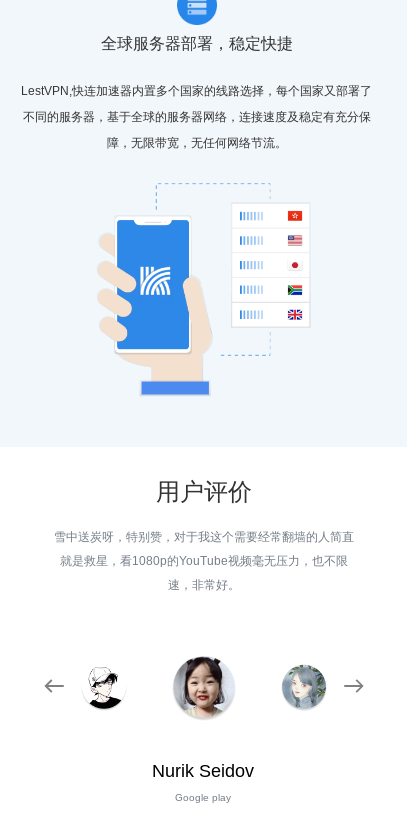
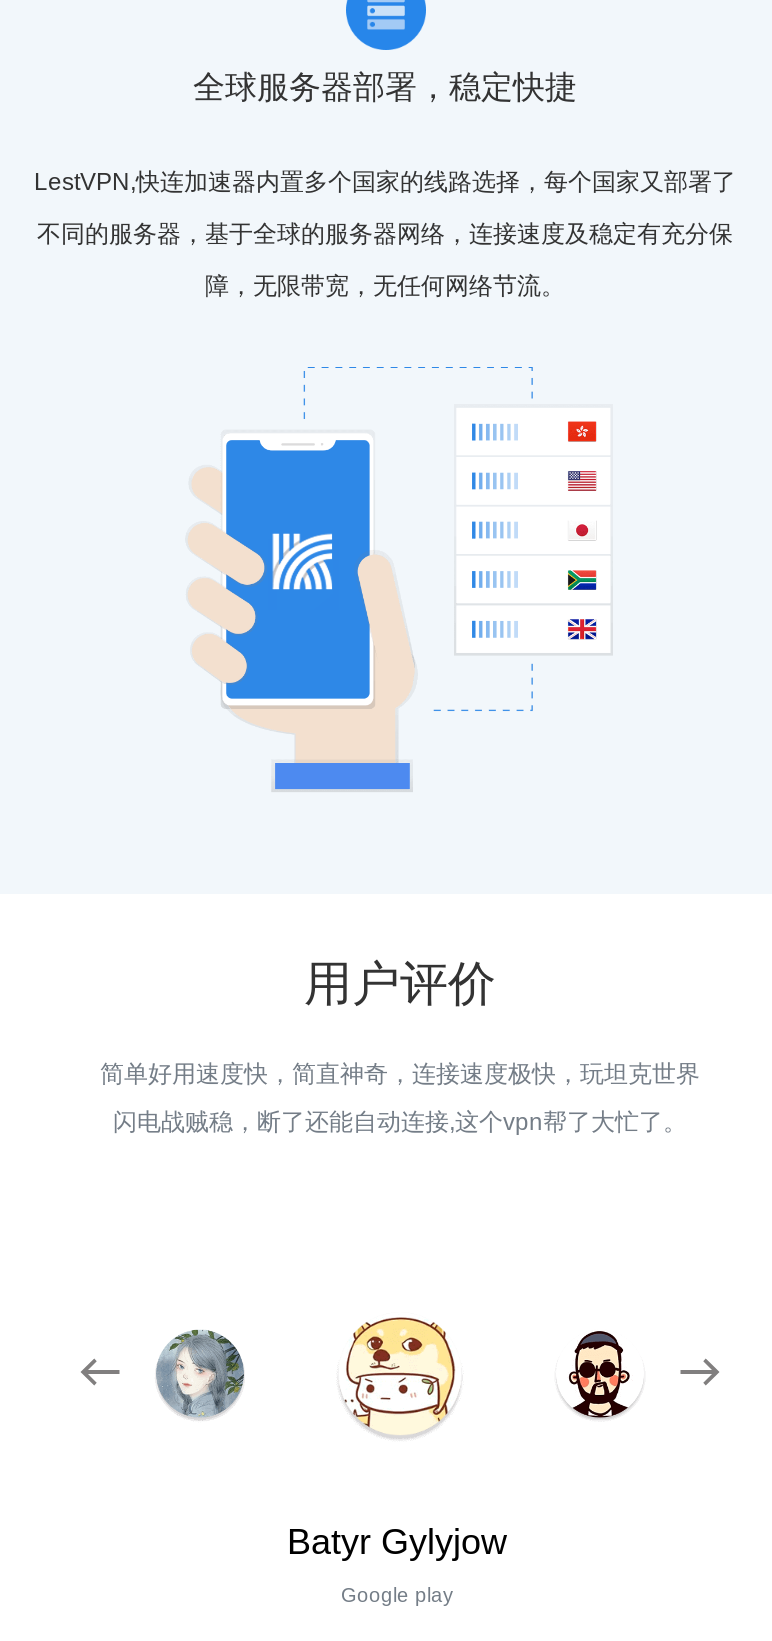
- 雪中送炭呀，特别赞，对于我这个需要经常翻墙的人简直
- 就是救星，看1080p的YouTube视频毫无压力，也不限
- 速，非常好。
+ 简单好用速度快，简直神奇，连接速度极快，玩坦克世界
+ 闪电战贼稳，断了还能自动连接,这个vpn帮了大忙了。

- [image]
+ [image]

- [image]
+ [image]

- [image]
+ [image]

- Nurik Seidov
+ Batyr Gylyjow
